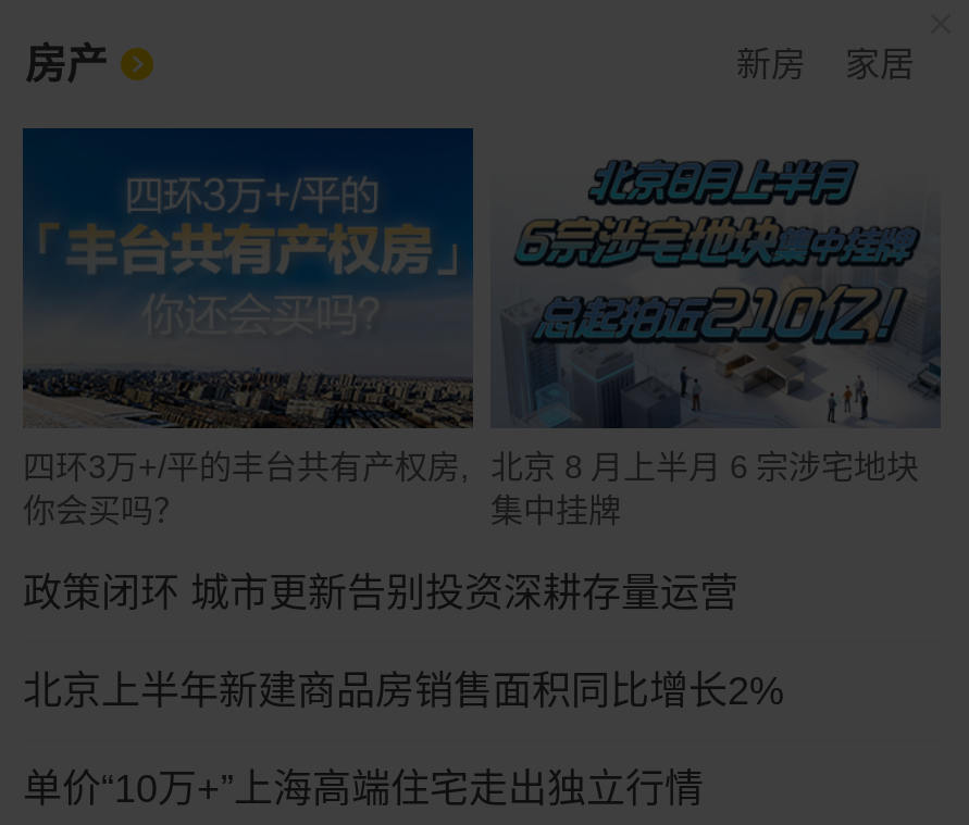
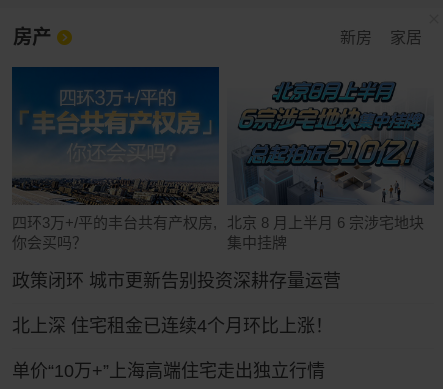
- 北京上半年新建商品房销售面积同比增长2%
+ 北上深 住宅租金已连续4个月环比上涨！
